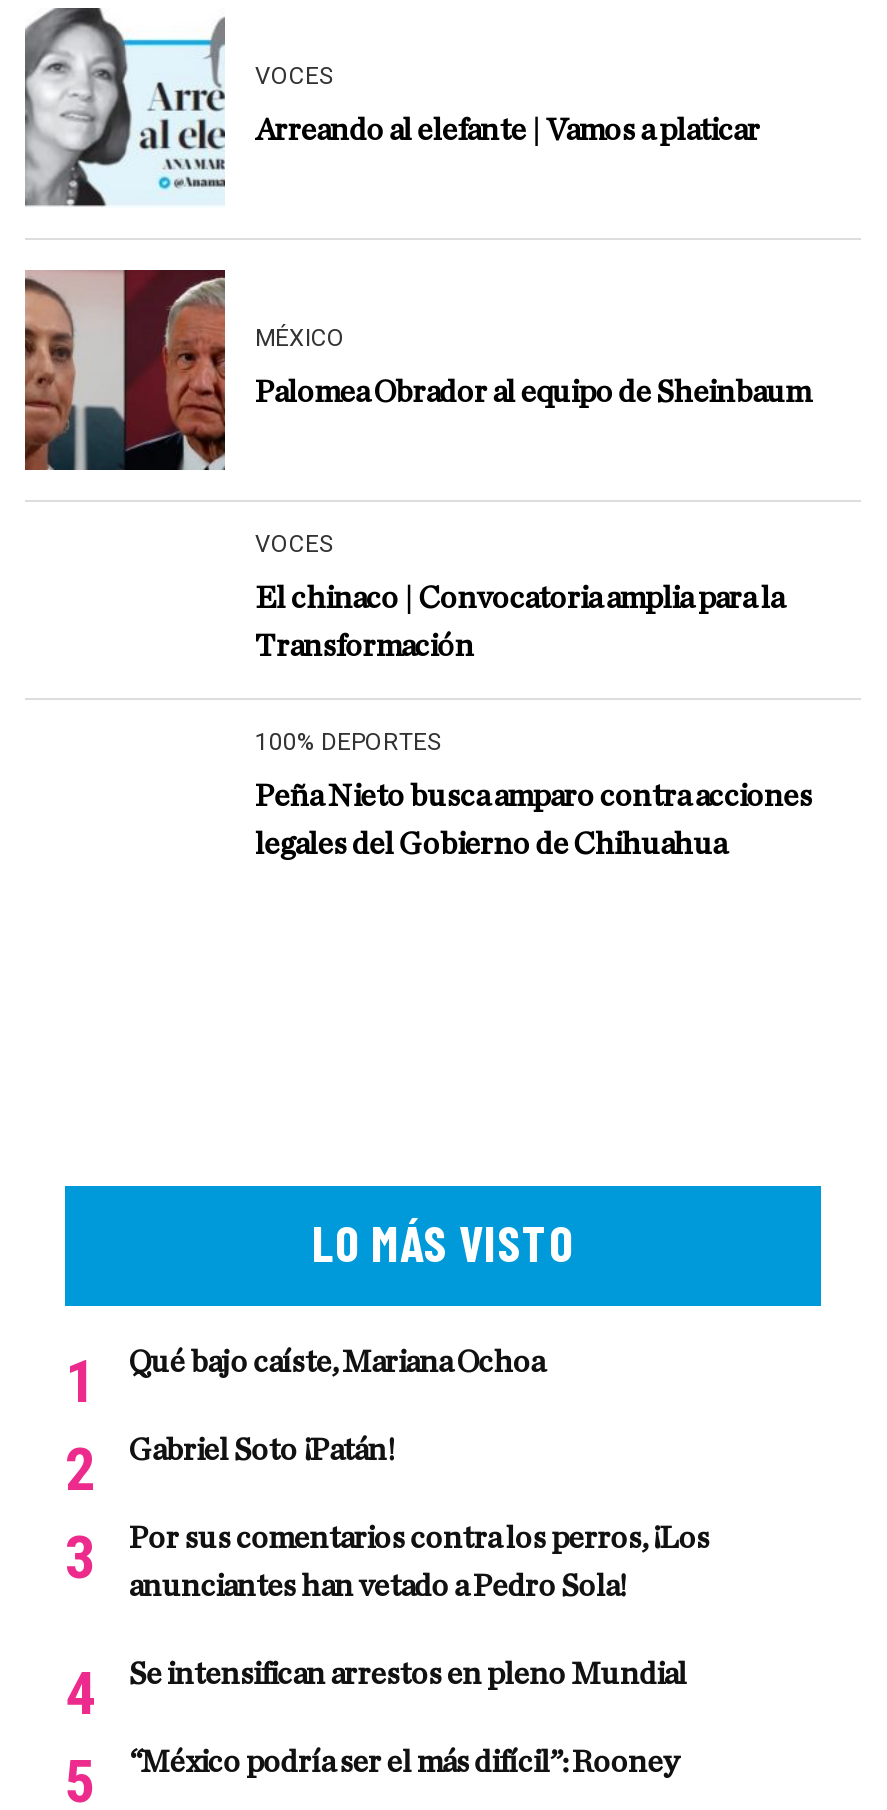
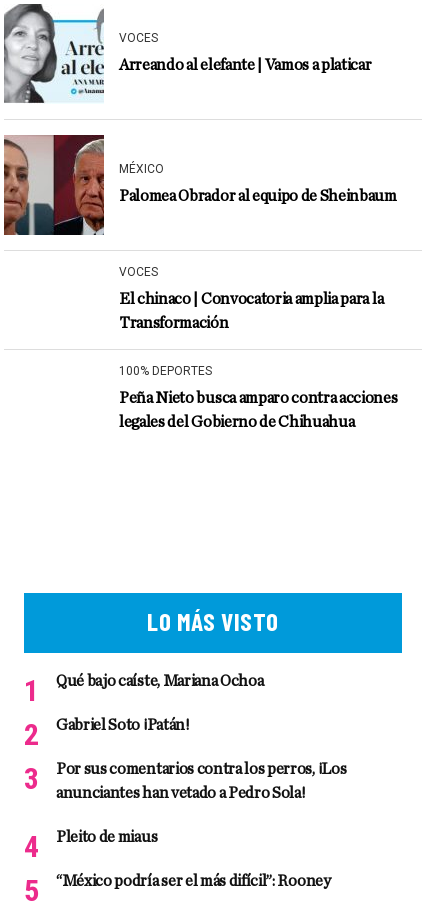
- Se intensifican arrestos en pleno Mundial
+ Pleito de miaus
